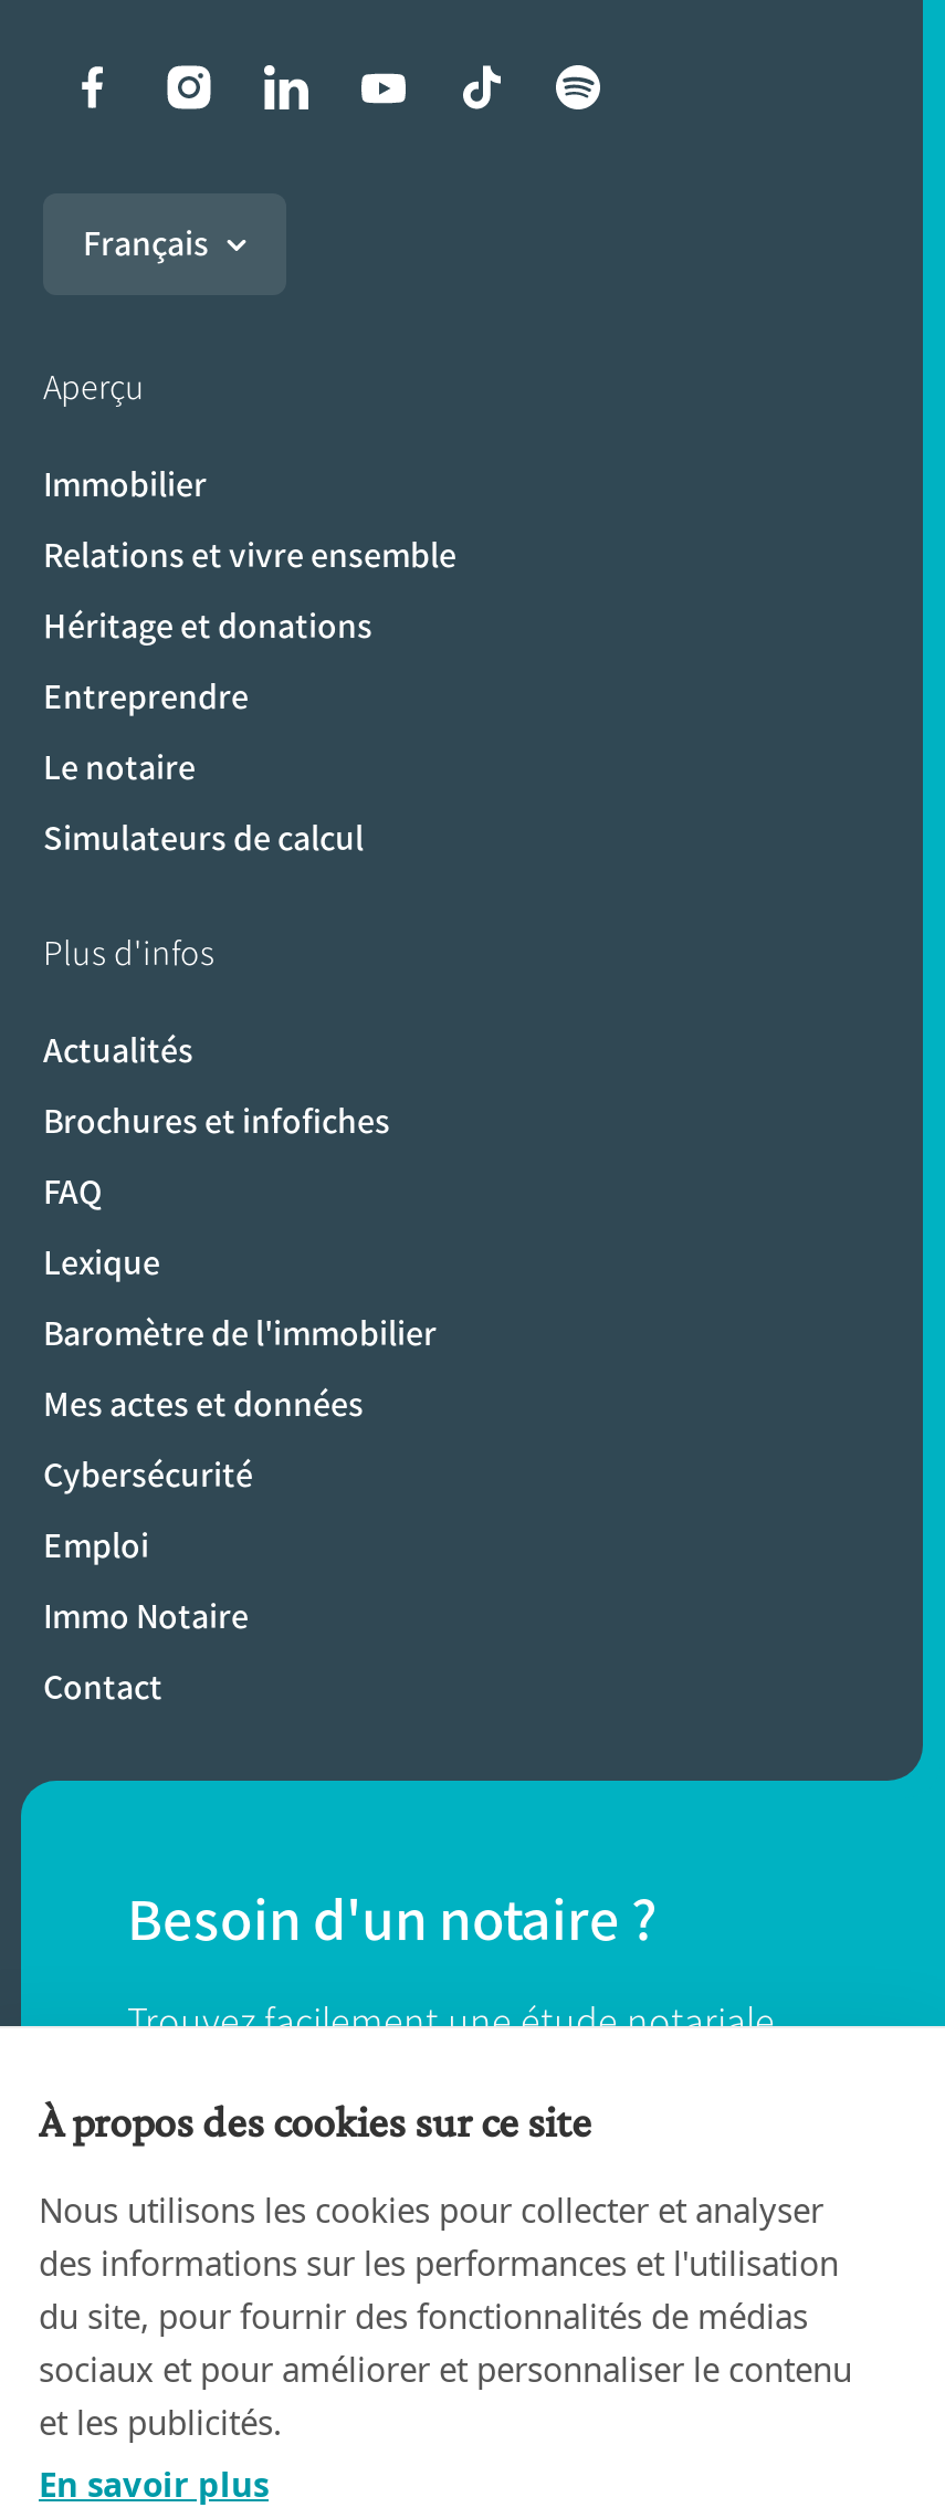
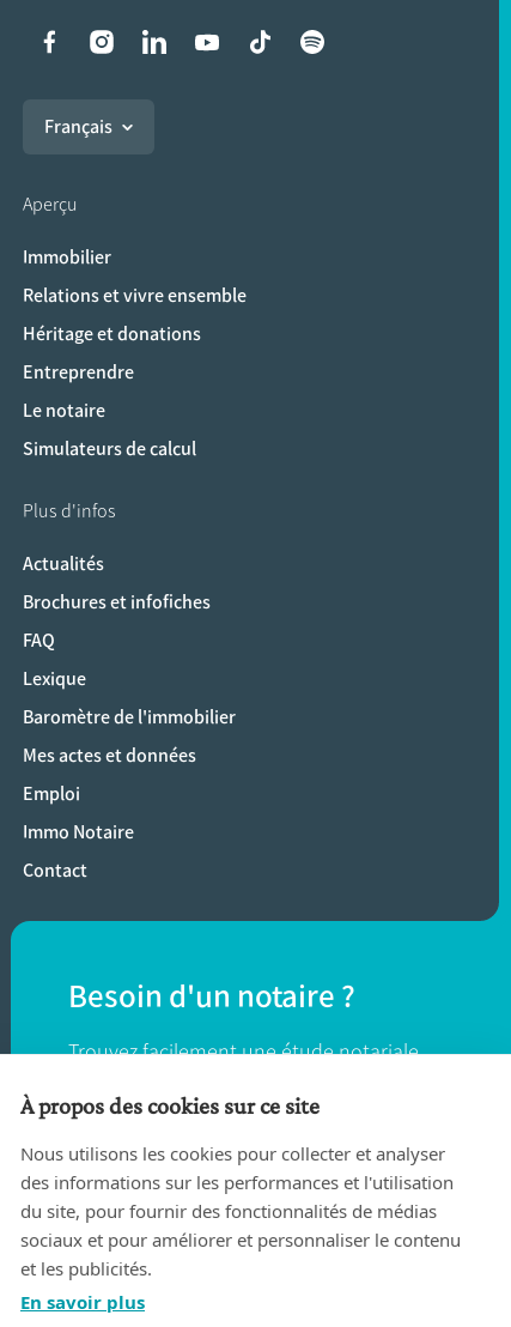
- Cybersécurité
